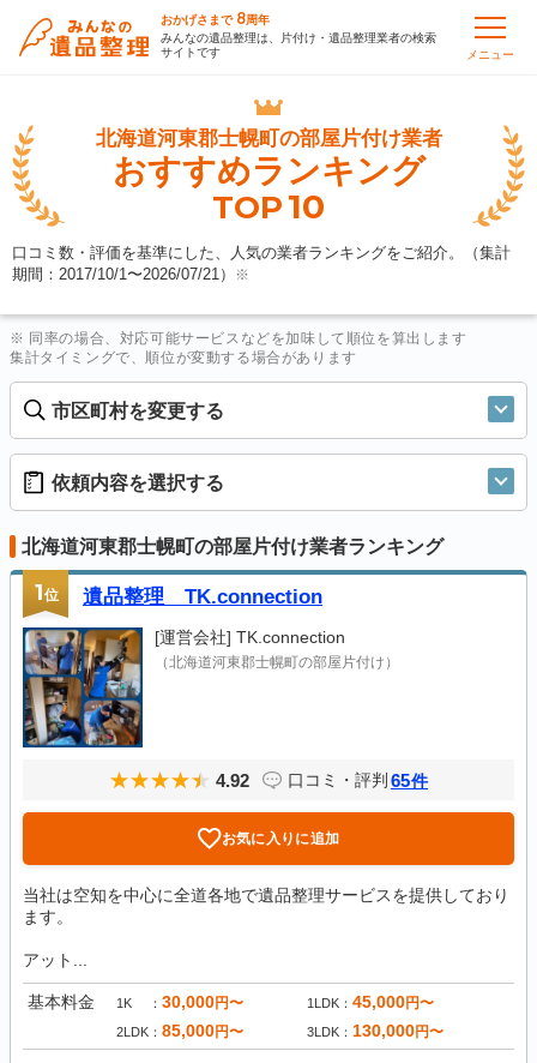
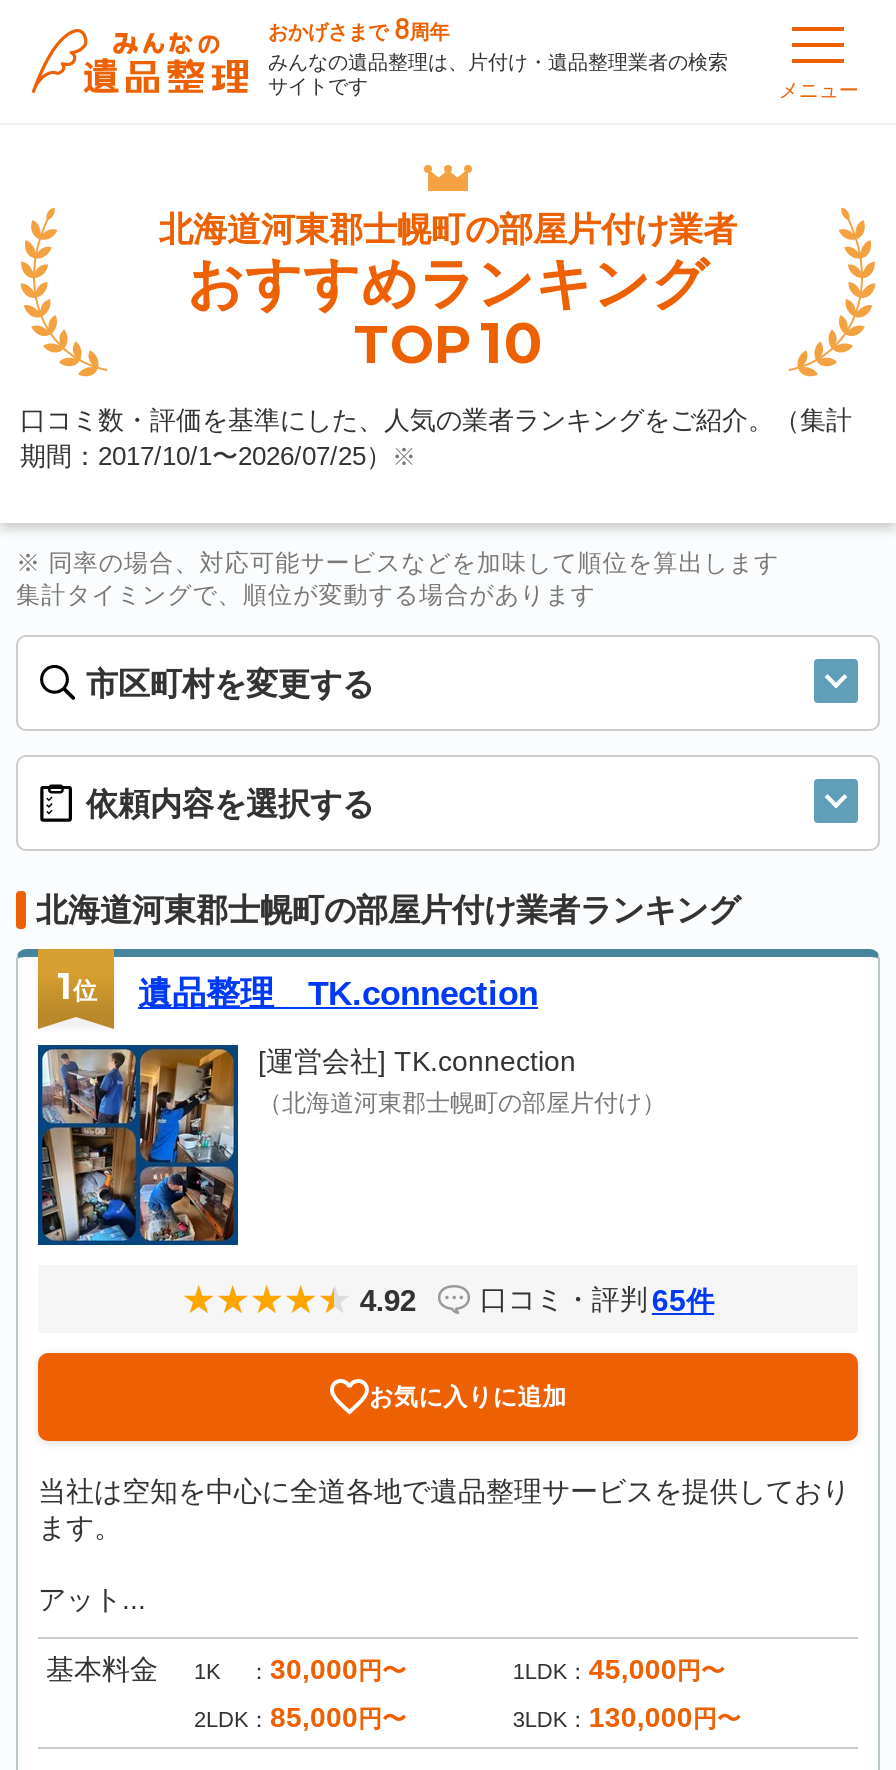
- 期間：2017/10/1〜2026/07/21）※
+ 期間：2017/10/1〜2026/07/25）※
